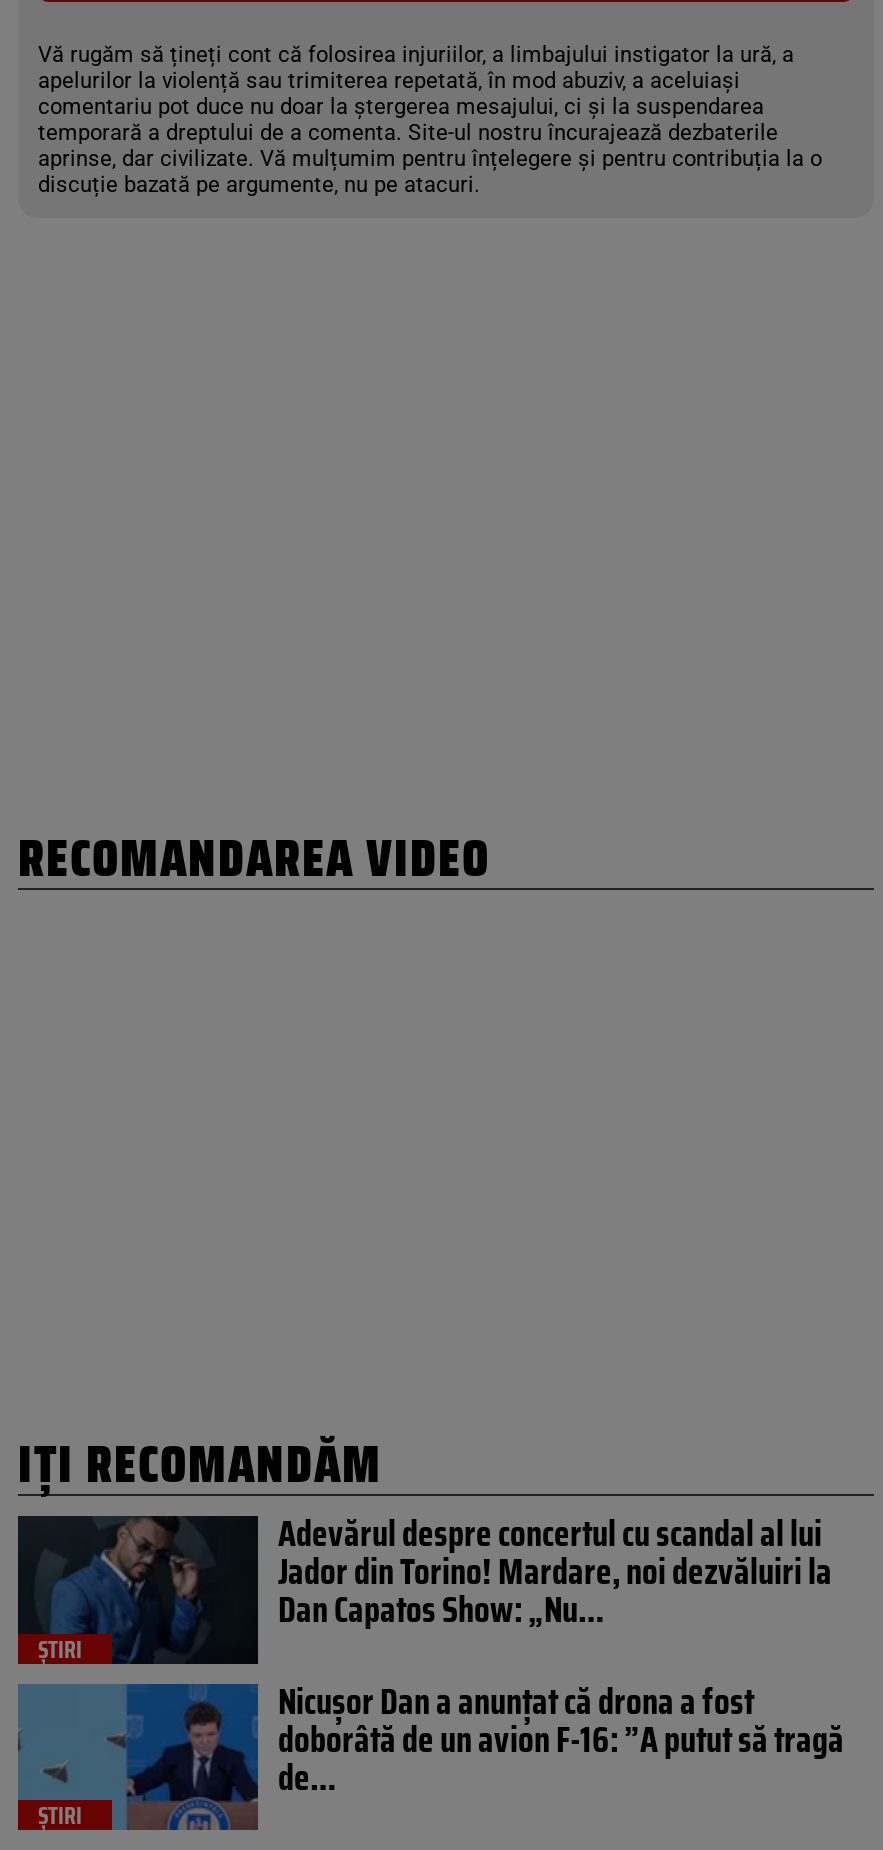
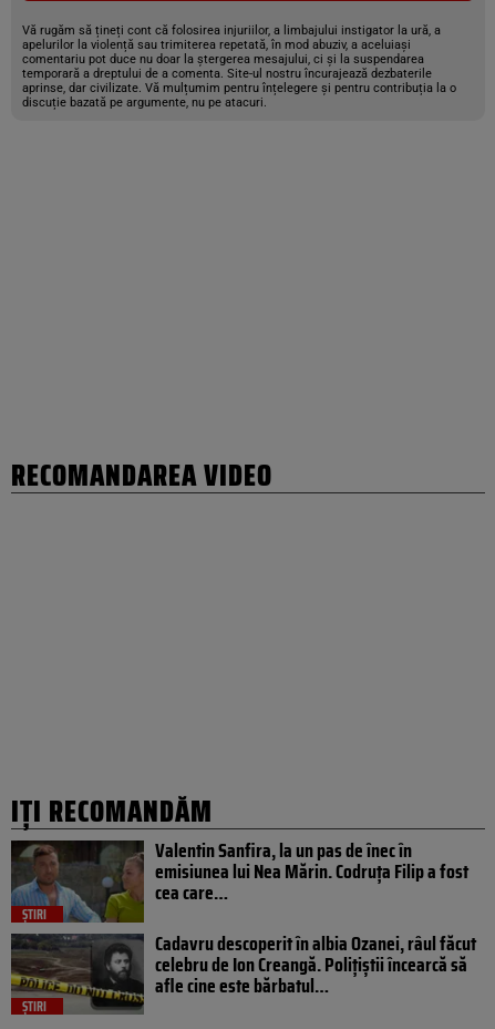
- [image]
- Adevărul despre concertul cu scandal al lui
- Jador din Torino! Mardare, noi dezvăluiri la
- Dan Capatos Show: „Nu…
+ [image]
+ Valentin Sanfira, la un pas de înec în
+ emisiunea lui Nea Mărin. Codruța Filip a fost
+ cea care…

- [image]
- Nicușor Dan a anunțat că drona a fost
- doborâtă de un avion F-16: ”A putut să tragă
- de…
+ [image]
+ Cadavru descoperit în albia Ozanei, râul făcut
+ celebru de Ion Creangă. Polițiștii încearcă să
+ afle cine este bărbatul…
